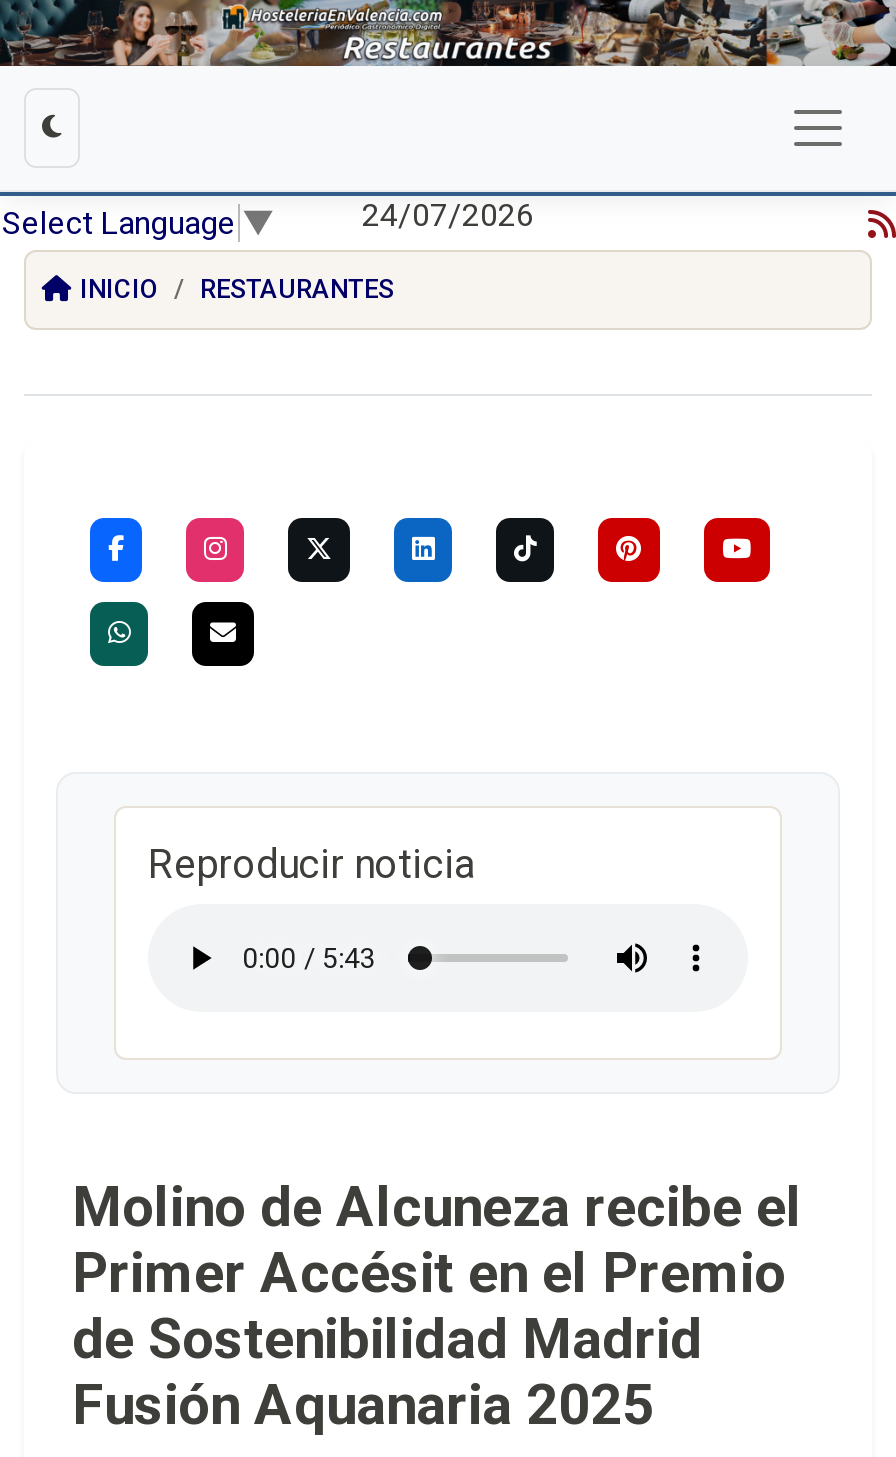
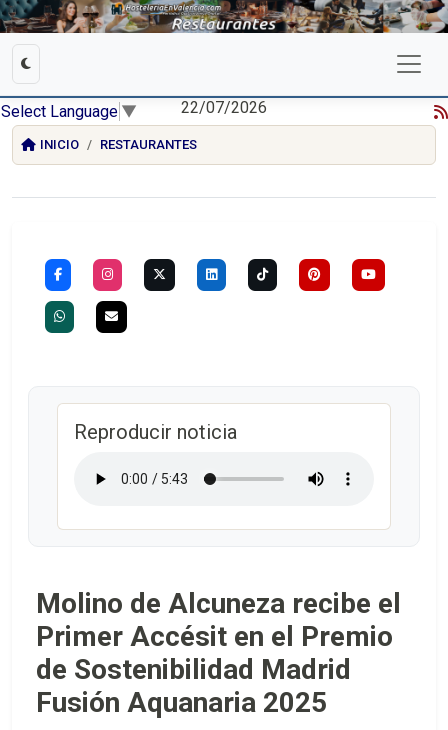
- 24/07/2026
+ 22/07/2026
